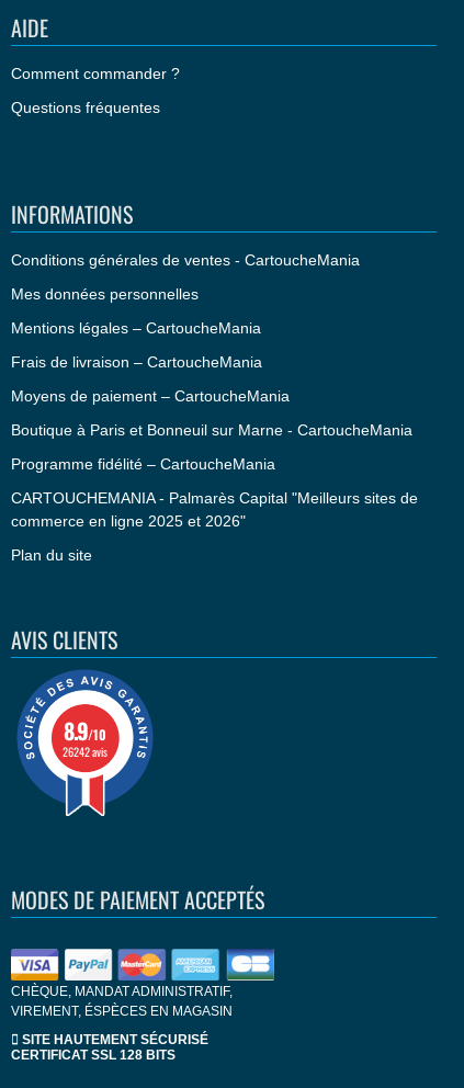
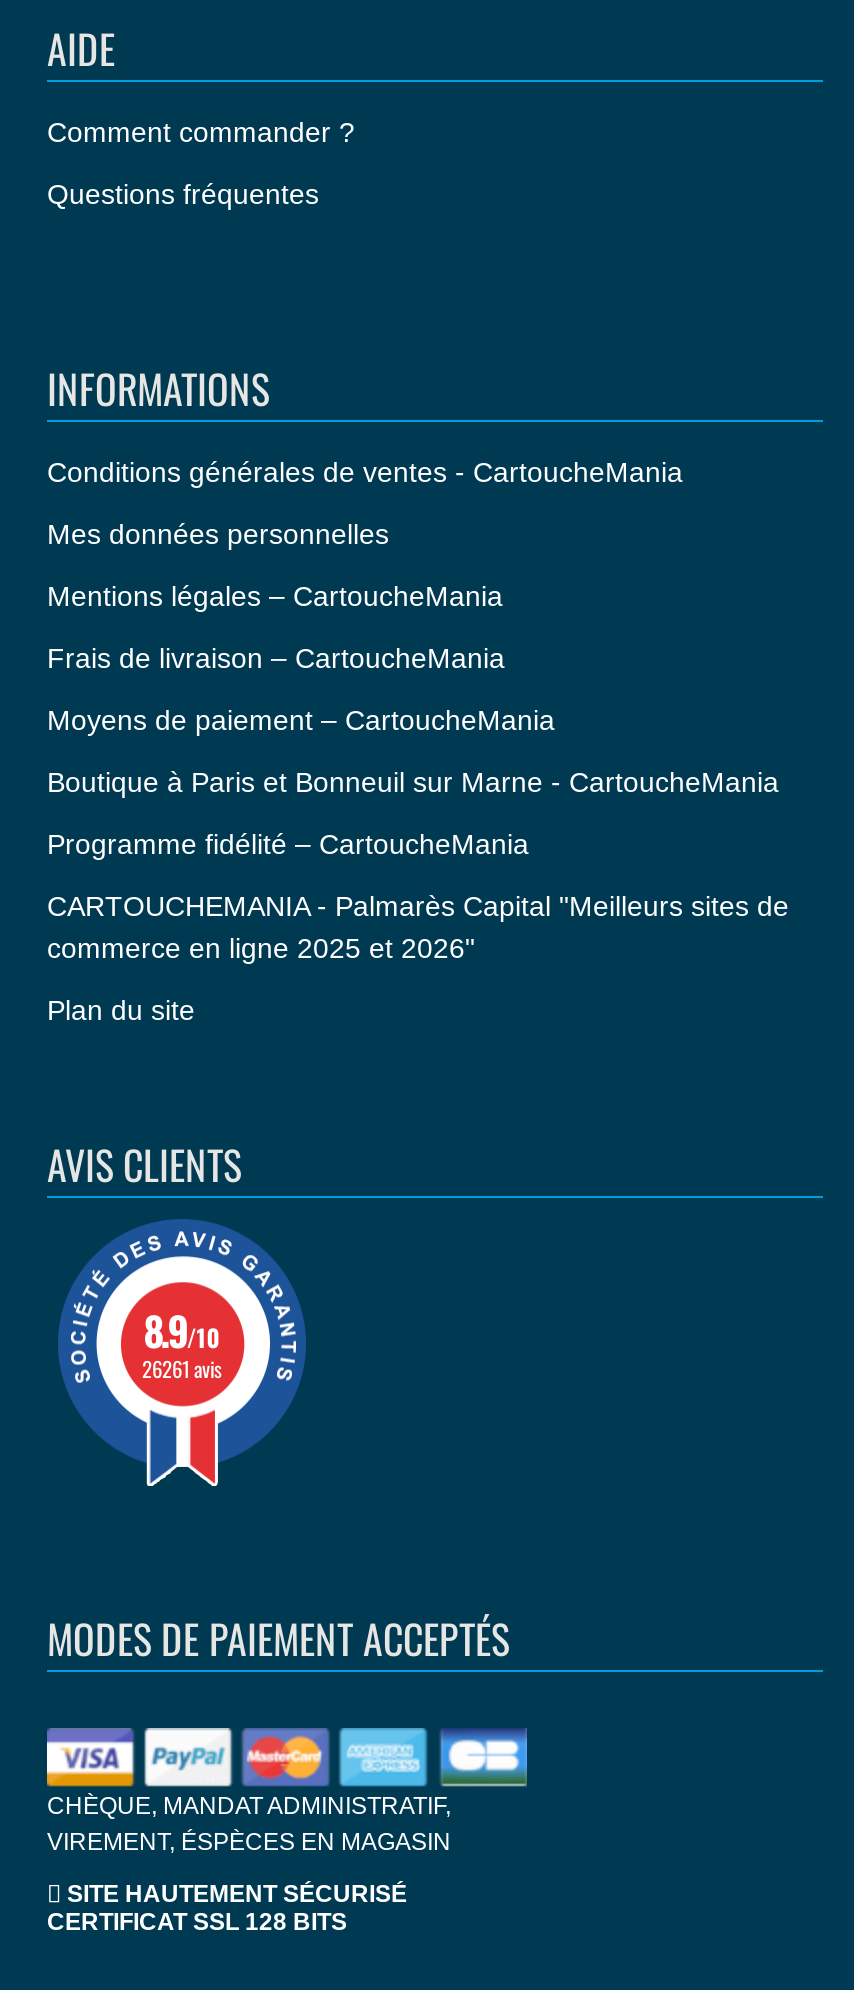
- 26242 avis
+ 26261 avis
